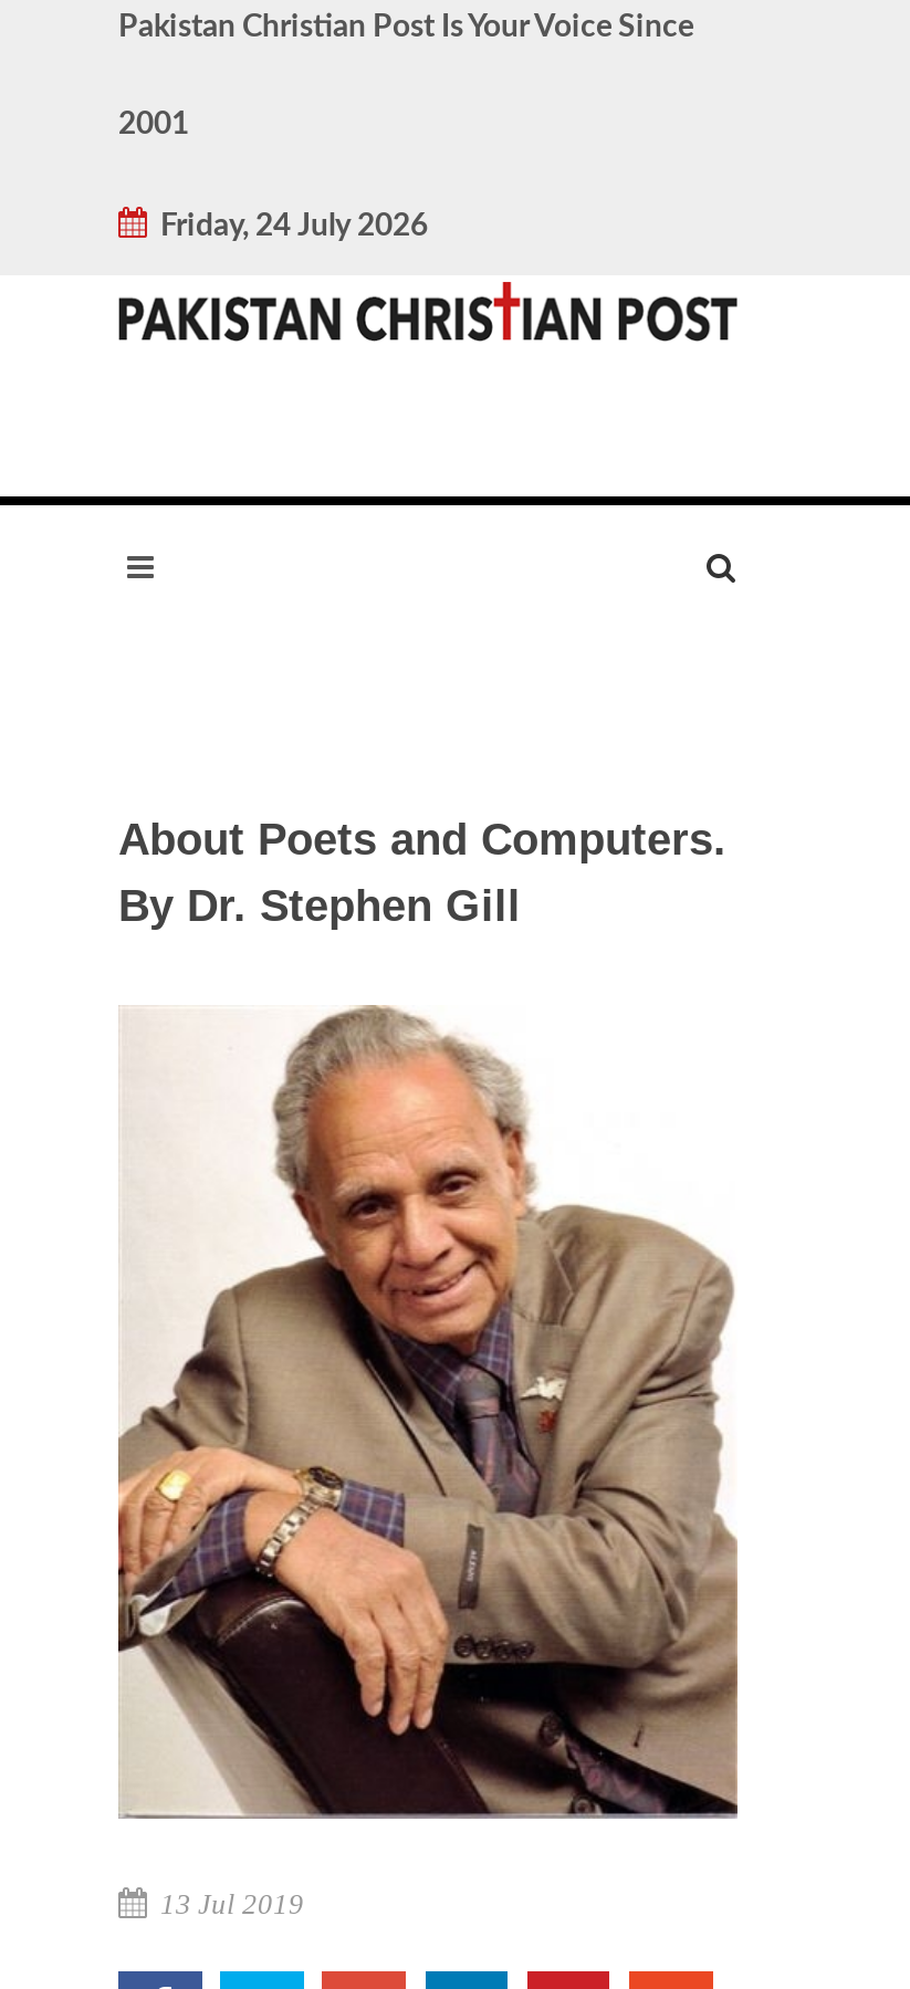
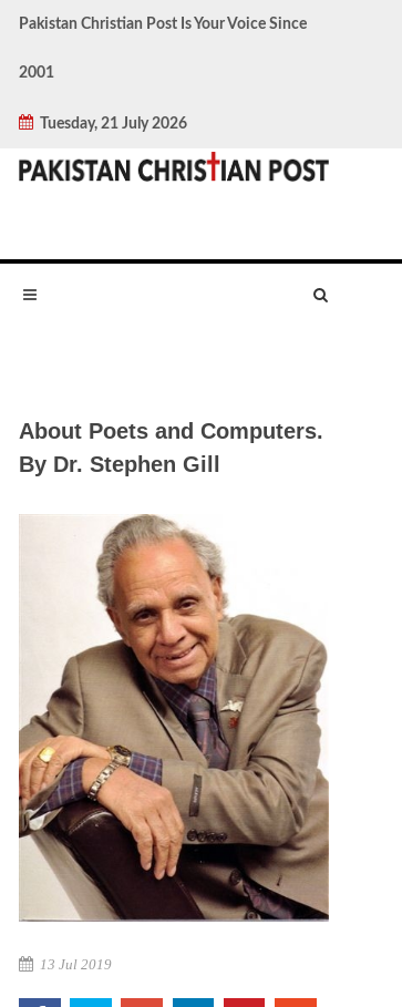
- Friday, 24 July 2026
+ Tuesday, 21 July 2026
